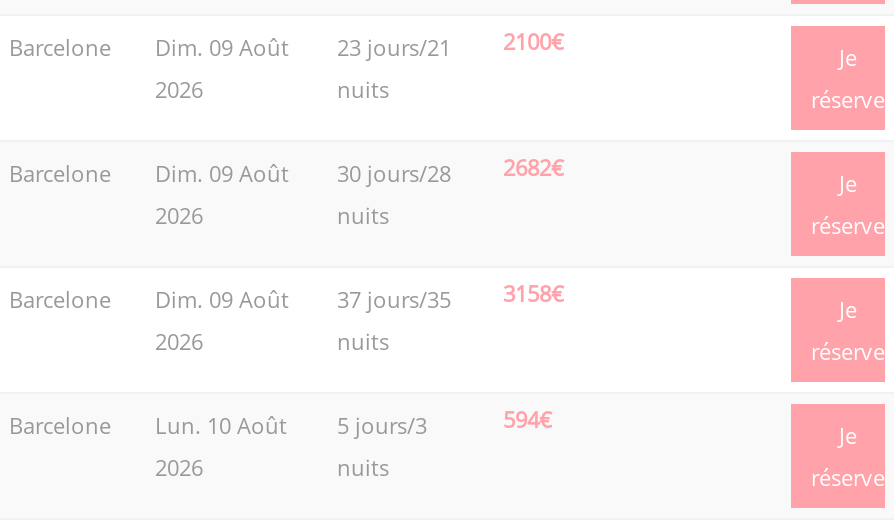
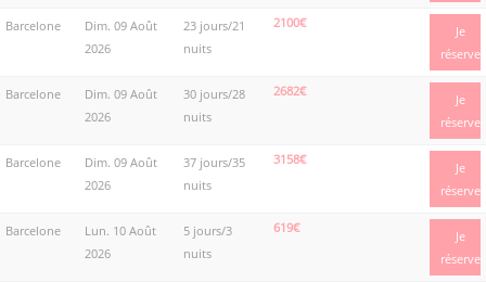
- 594€
+ 619€
